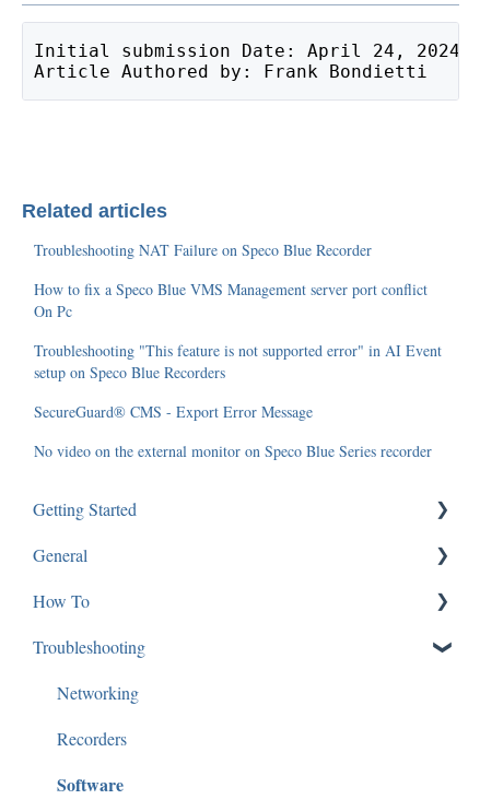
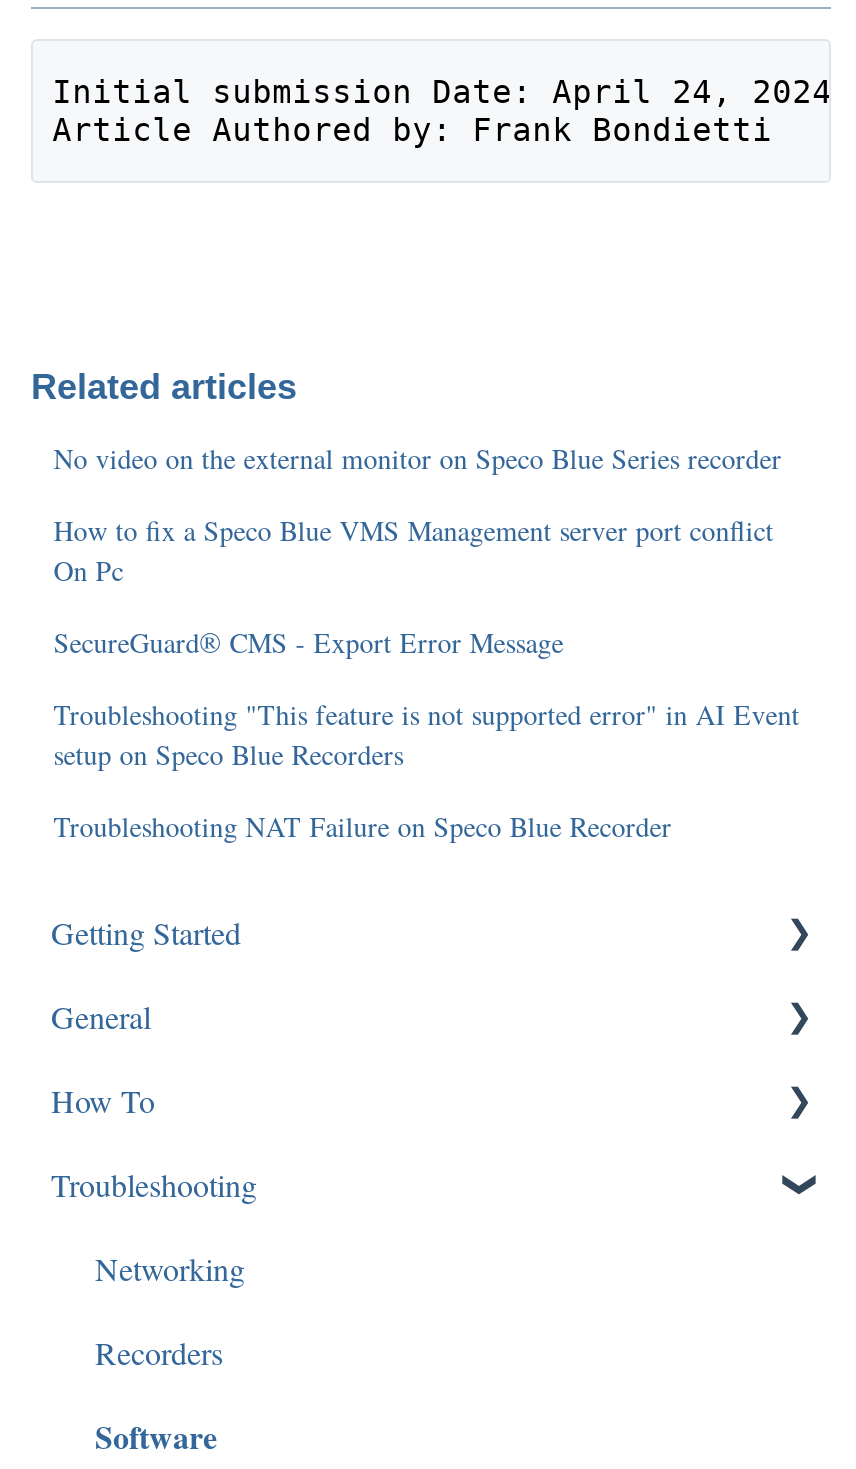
moved down: Troubleshooting NAT Failure on Speco Blue Recorder

moved down: Troubleshooting "This feature is not supported error" in AI Event | setup on Speco Blue Recorders

moved up: SecureGuard® CMS - Export Error Message

moved up: No video on the external monitor on Speco Blue Series recorder
